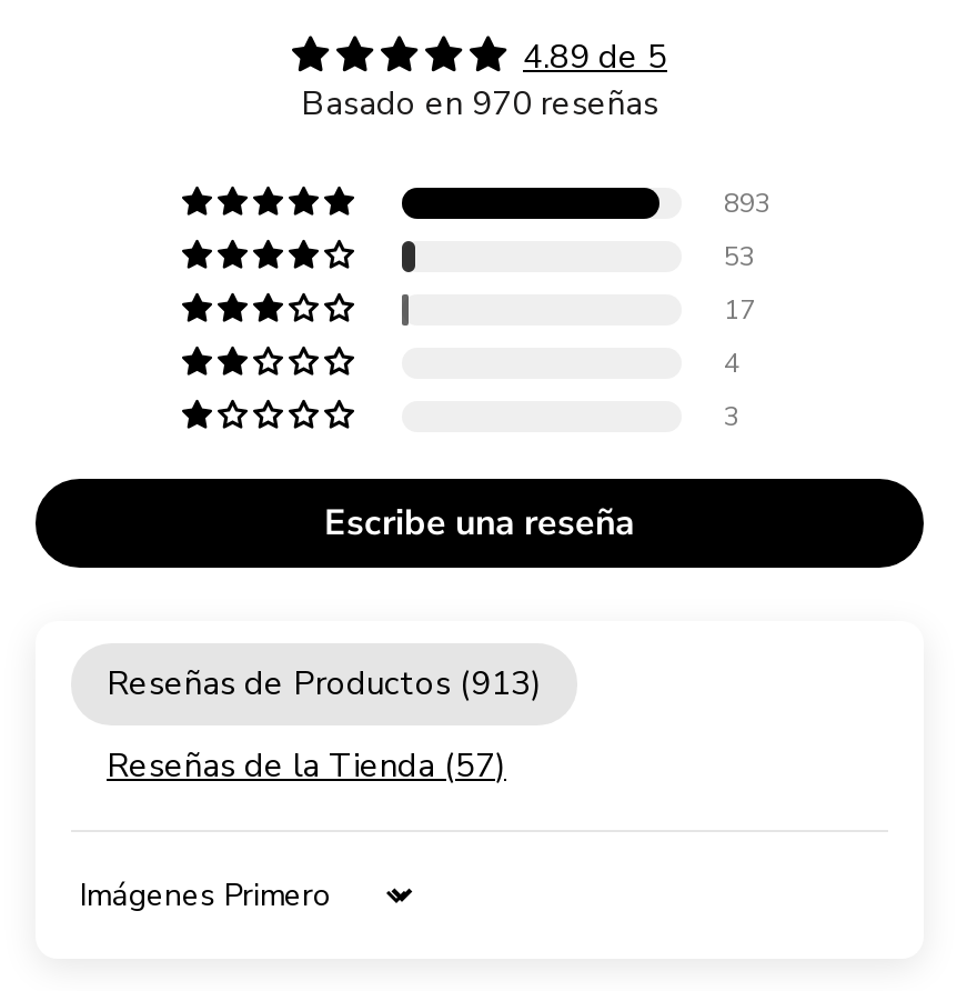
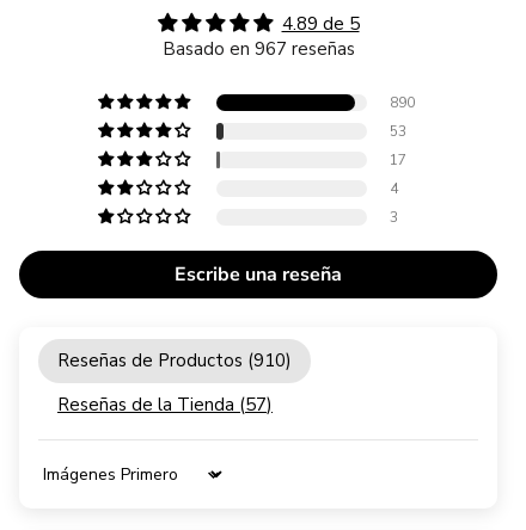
- Basado en 970 reseñas
+ Basado en 967 reseñas

- 893
+ 890

- Reseñas de Productos (913)
+ Reseñas de Productos (910)
